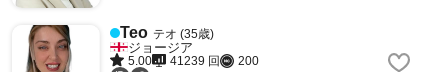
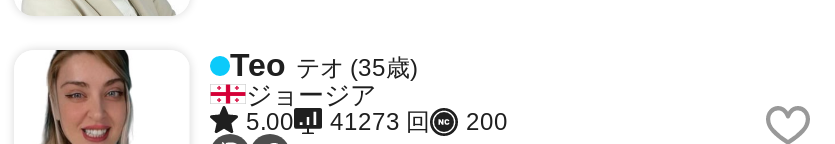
- 5.00 41239 回 200
+ 5.00 41273 回 200
